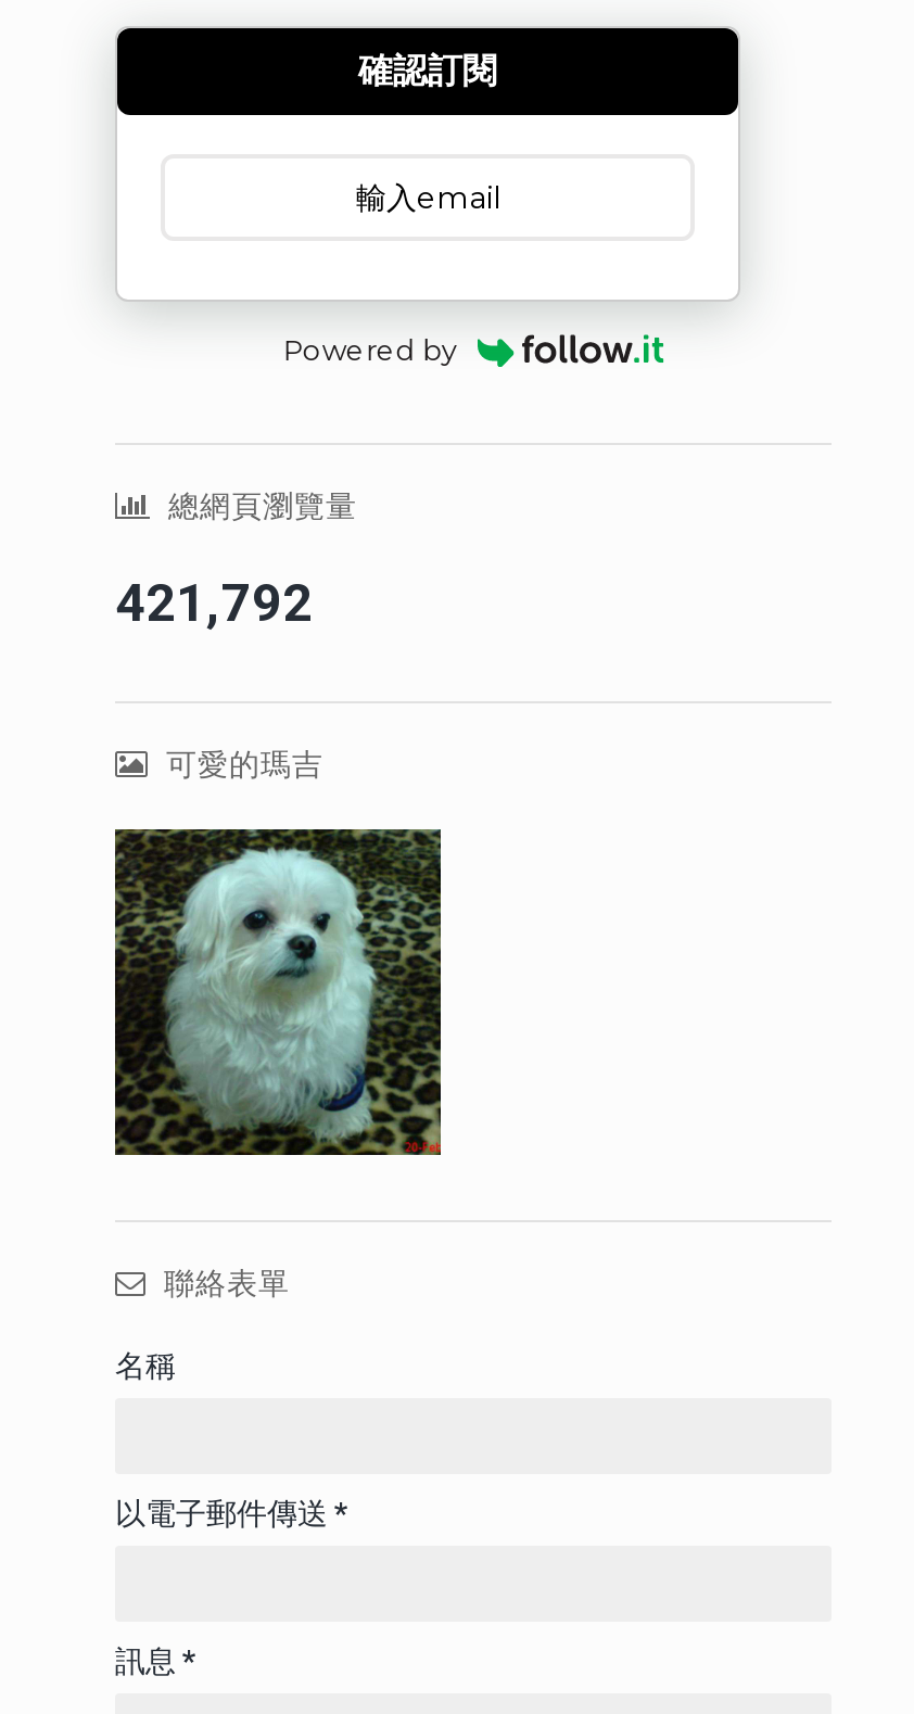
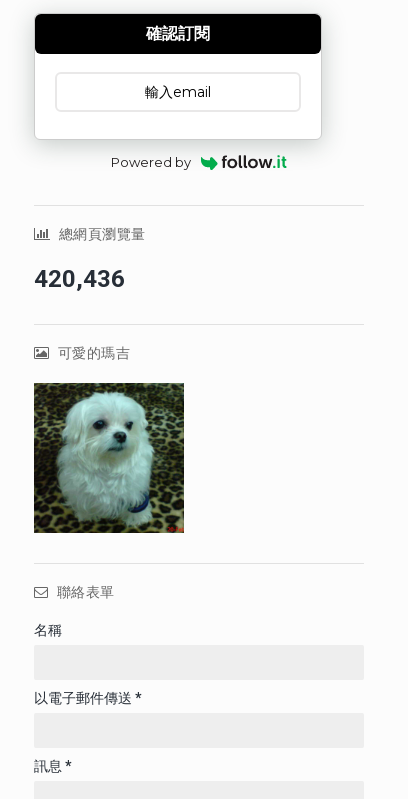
- 421,792
+ 420,436
